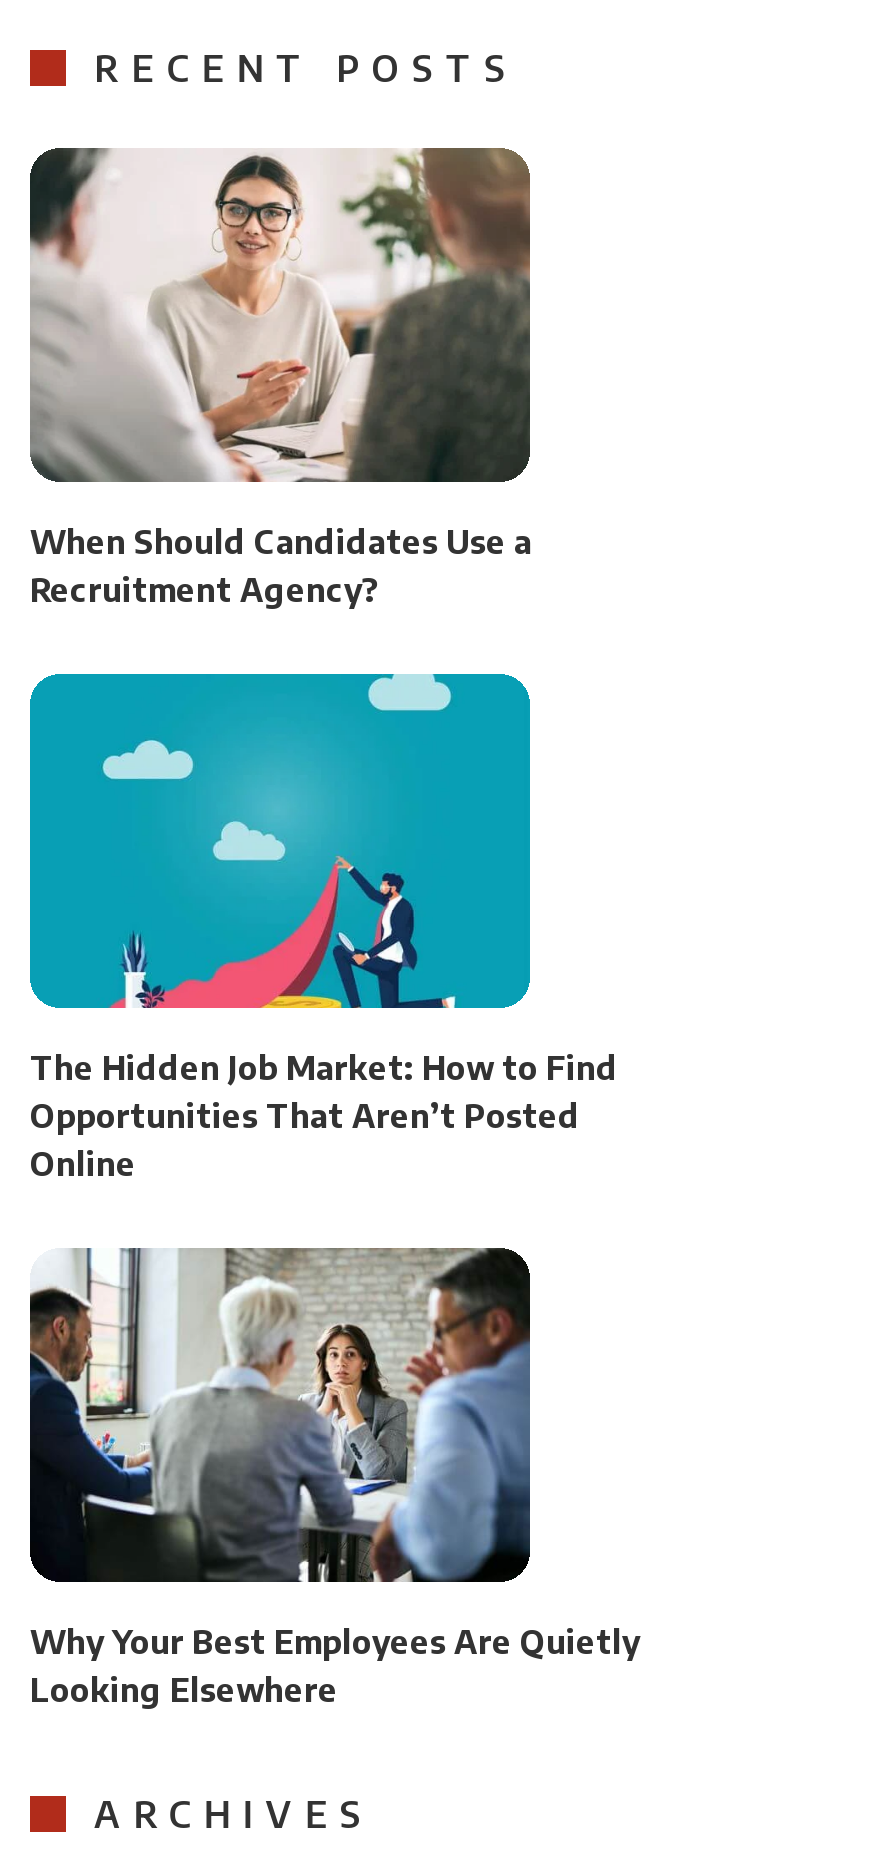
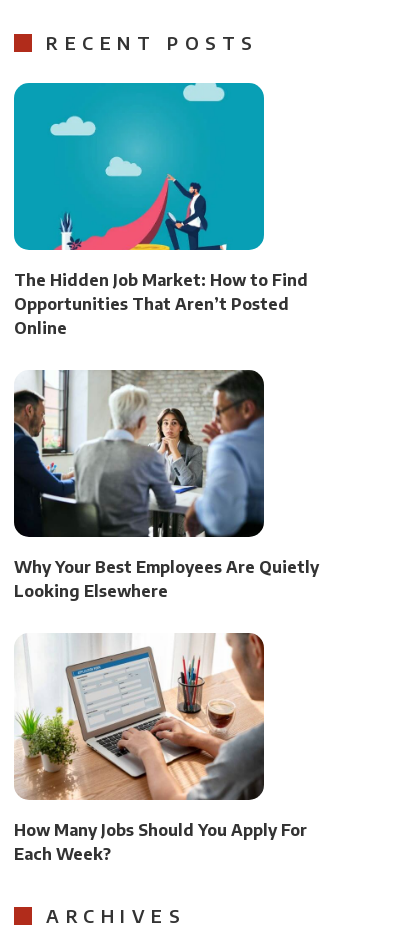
- [image]
- When Should Candidates Use a
- Recruitment Agency?

moved up: [image] | The Hidden Job Market: How to Find | Opportunities That Aren’t Posted | Online | Why Your Best Employees Are Quietly | Looking Elsewhere

+ [image]
+ How Many Jobs Should You Apply For
+ Each Week?
